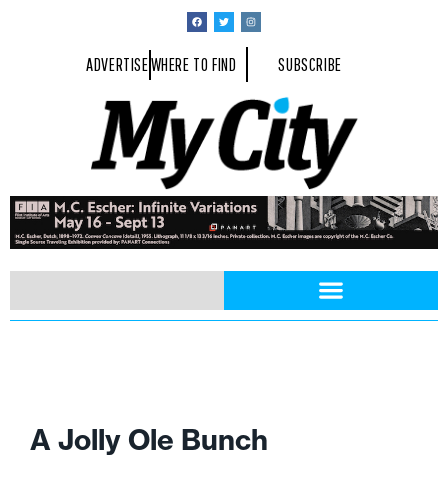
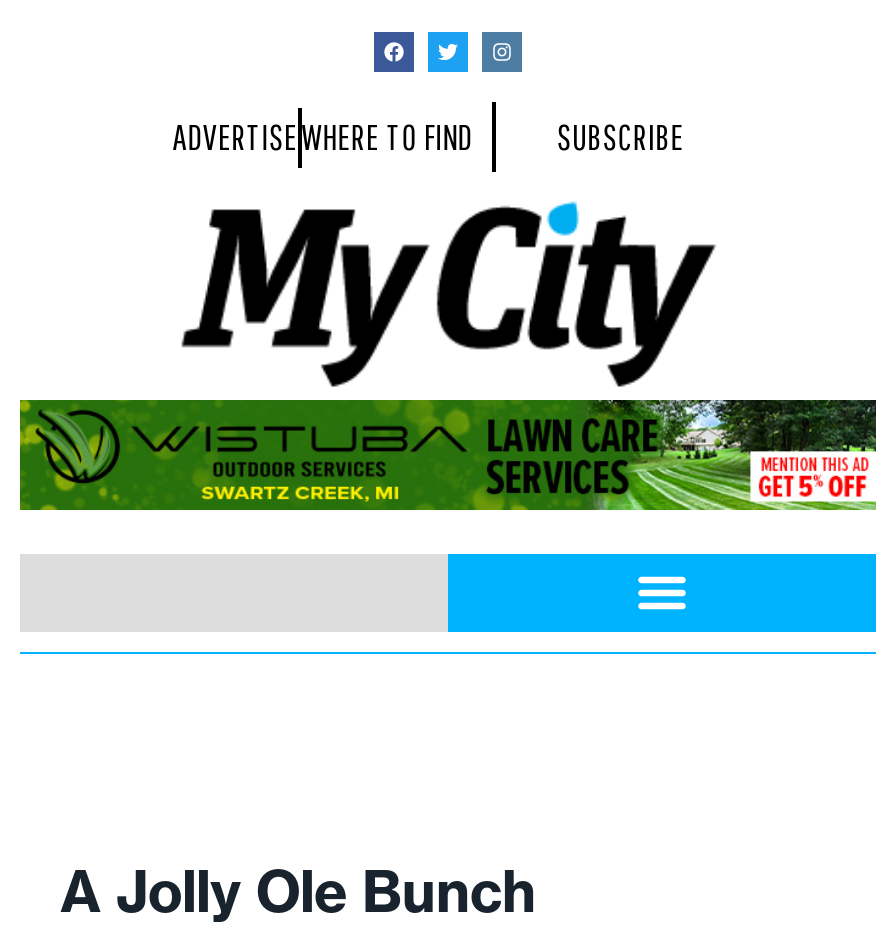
- [image]
+ [image]
